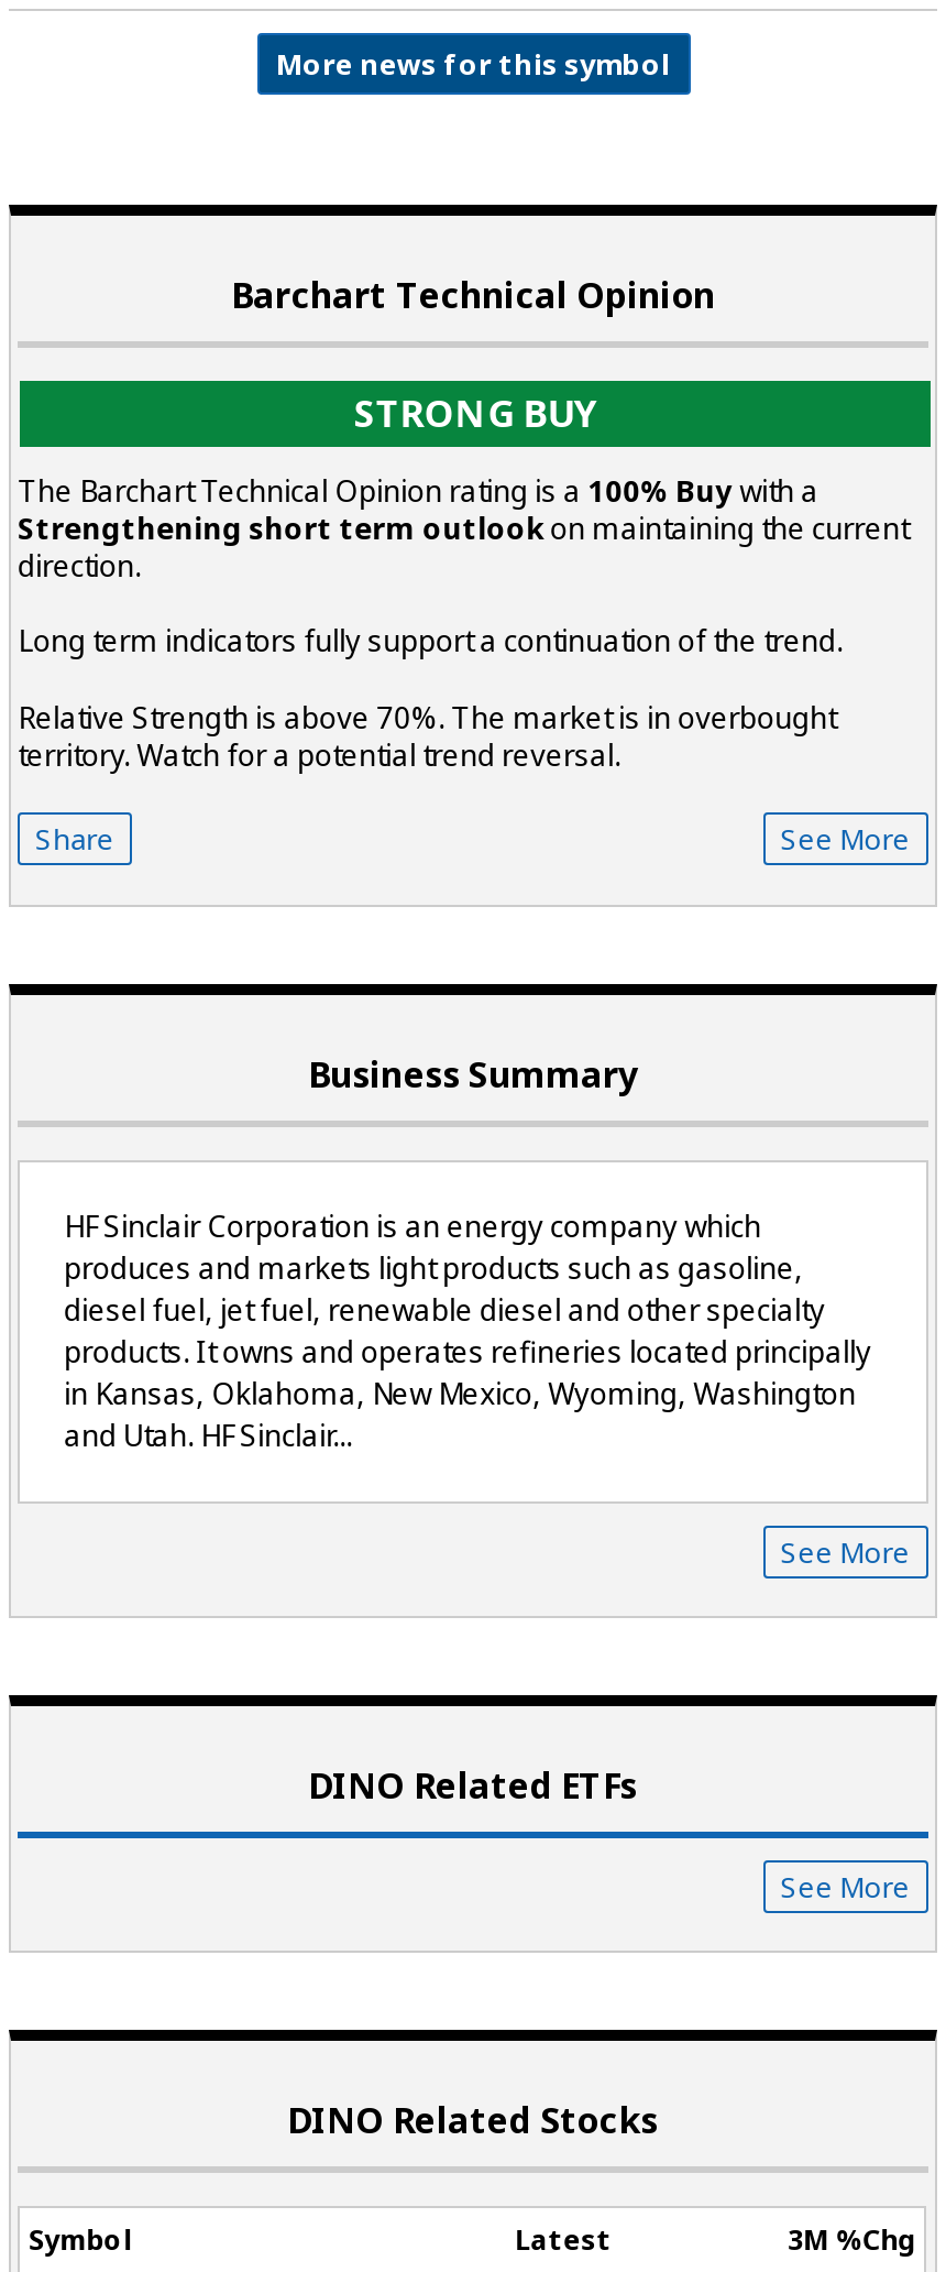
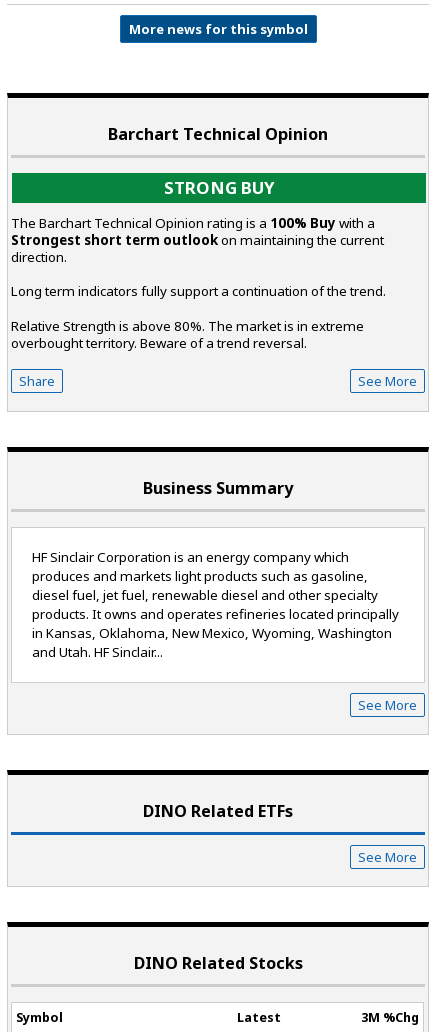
- Strengthening short term outlookon maintaining the current
+ Strongest short term outlookon maintaining the current

- Relative Strength is above 70%. The market is in overbought
+ Relative Strength is above 80%. The market is in extreme

- territory. Watch for a potential trend reversal.
+ overbought territory. Beware of a trend reversal.
